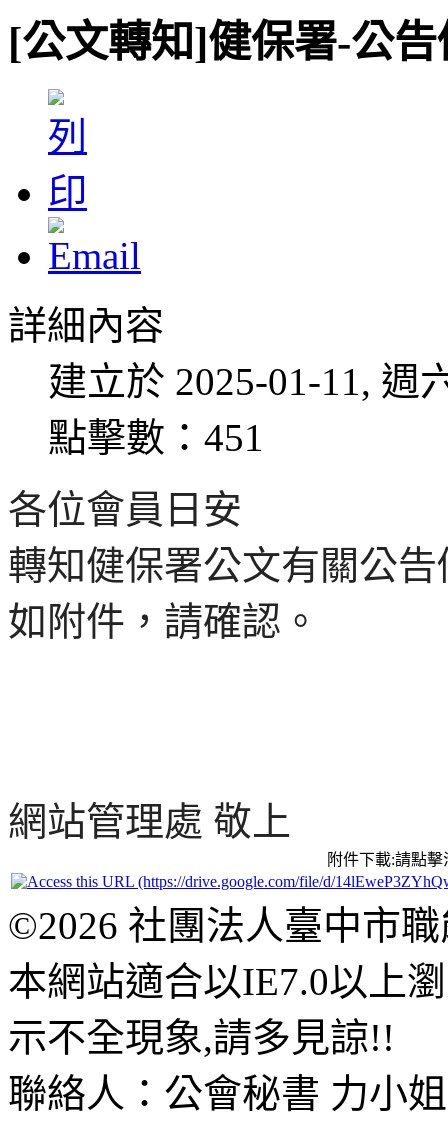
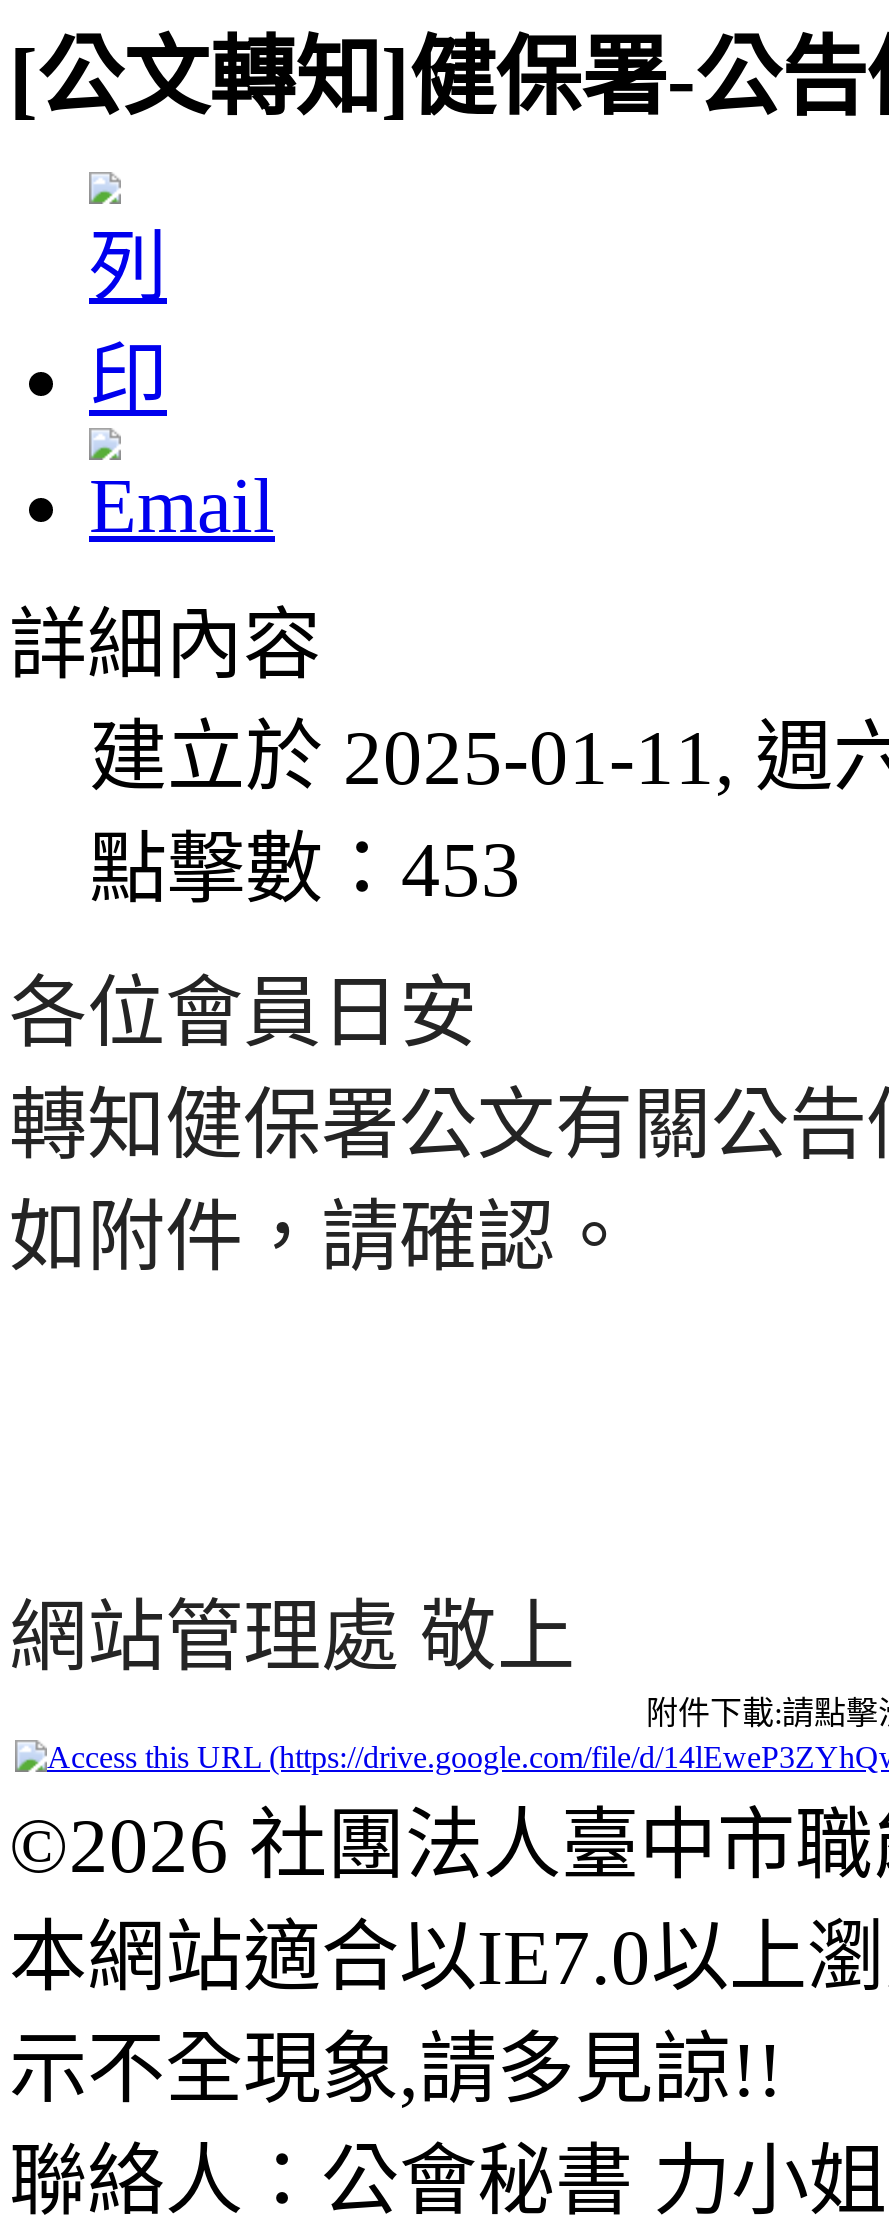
- 點擊數：451
+ 點擊數：453
